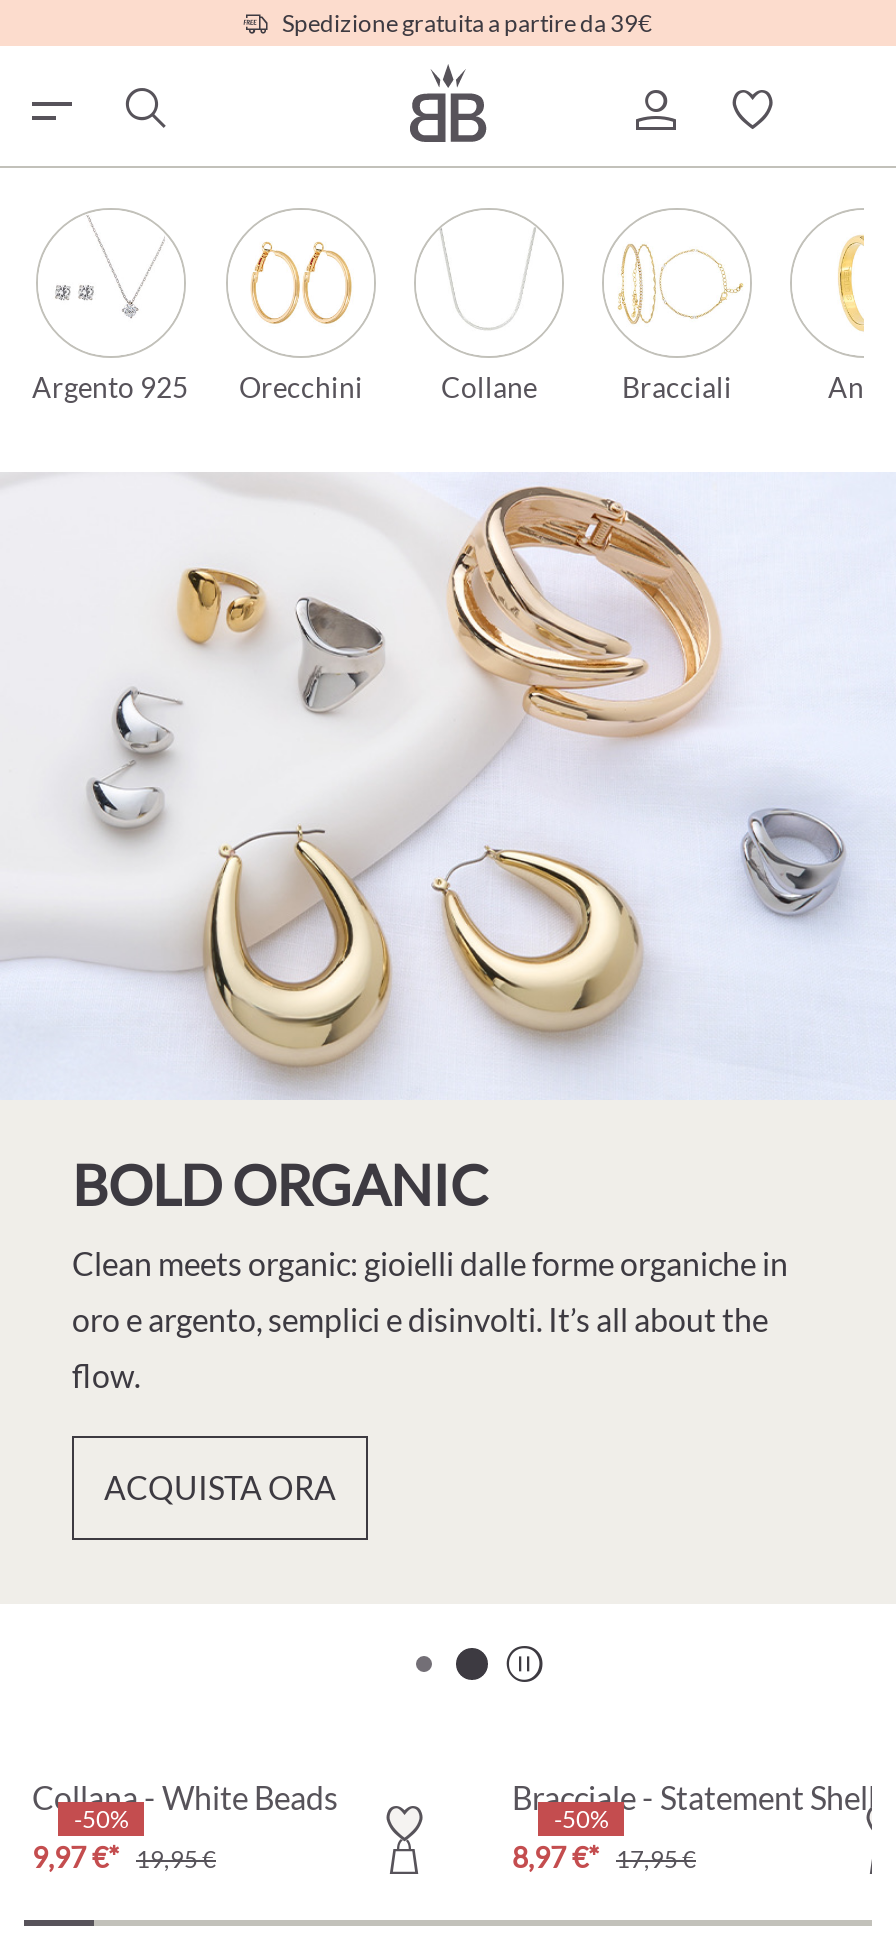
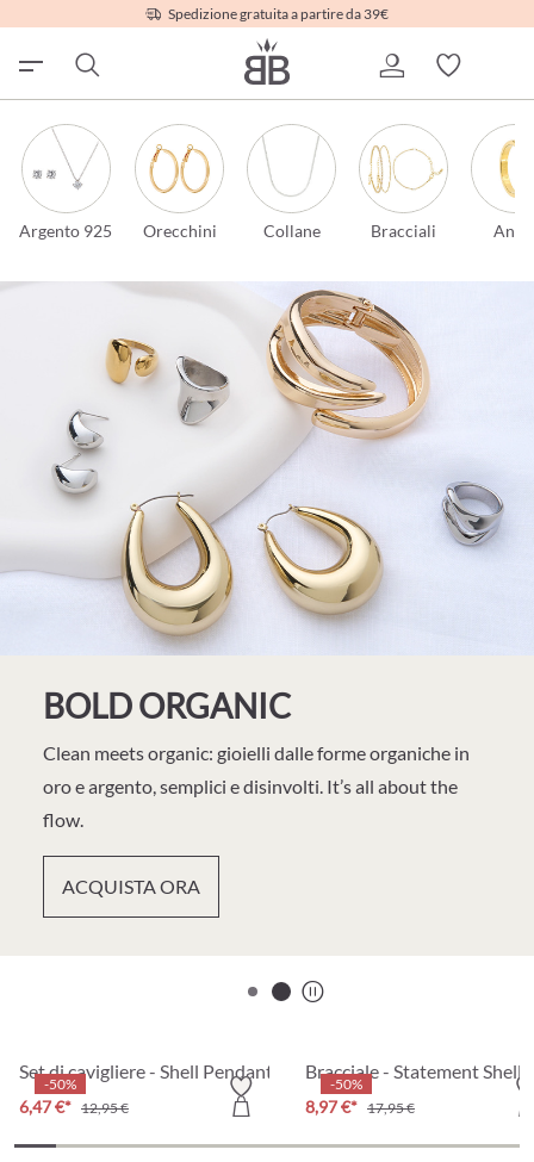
- Collana - White Beads
+ Set di cavigliere - Shell Pendants

- 9,97 €* 19,95 €
+ 6,47 €* 12,95 €
